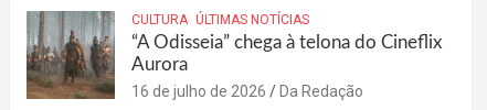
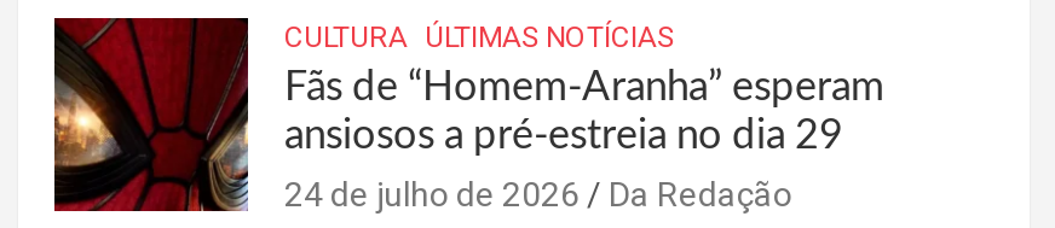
- [image]
- “A Odisseia” chega à telona do Cineflix
- Aurora
+ [image]
+ Fãs de “Homem-Aranha” esperam
+ ansiosos a pré-estreia no dia 29

- 16 de julho de 2026 Da Redação
+ 24 de julho de 2026 Da Redação
